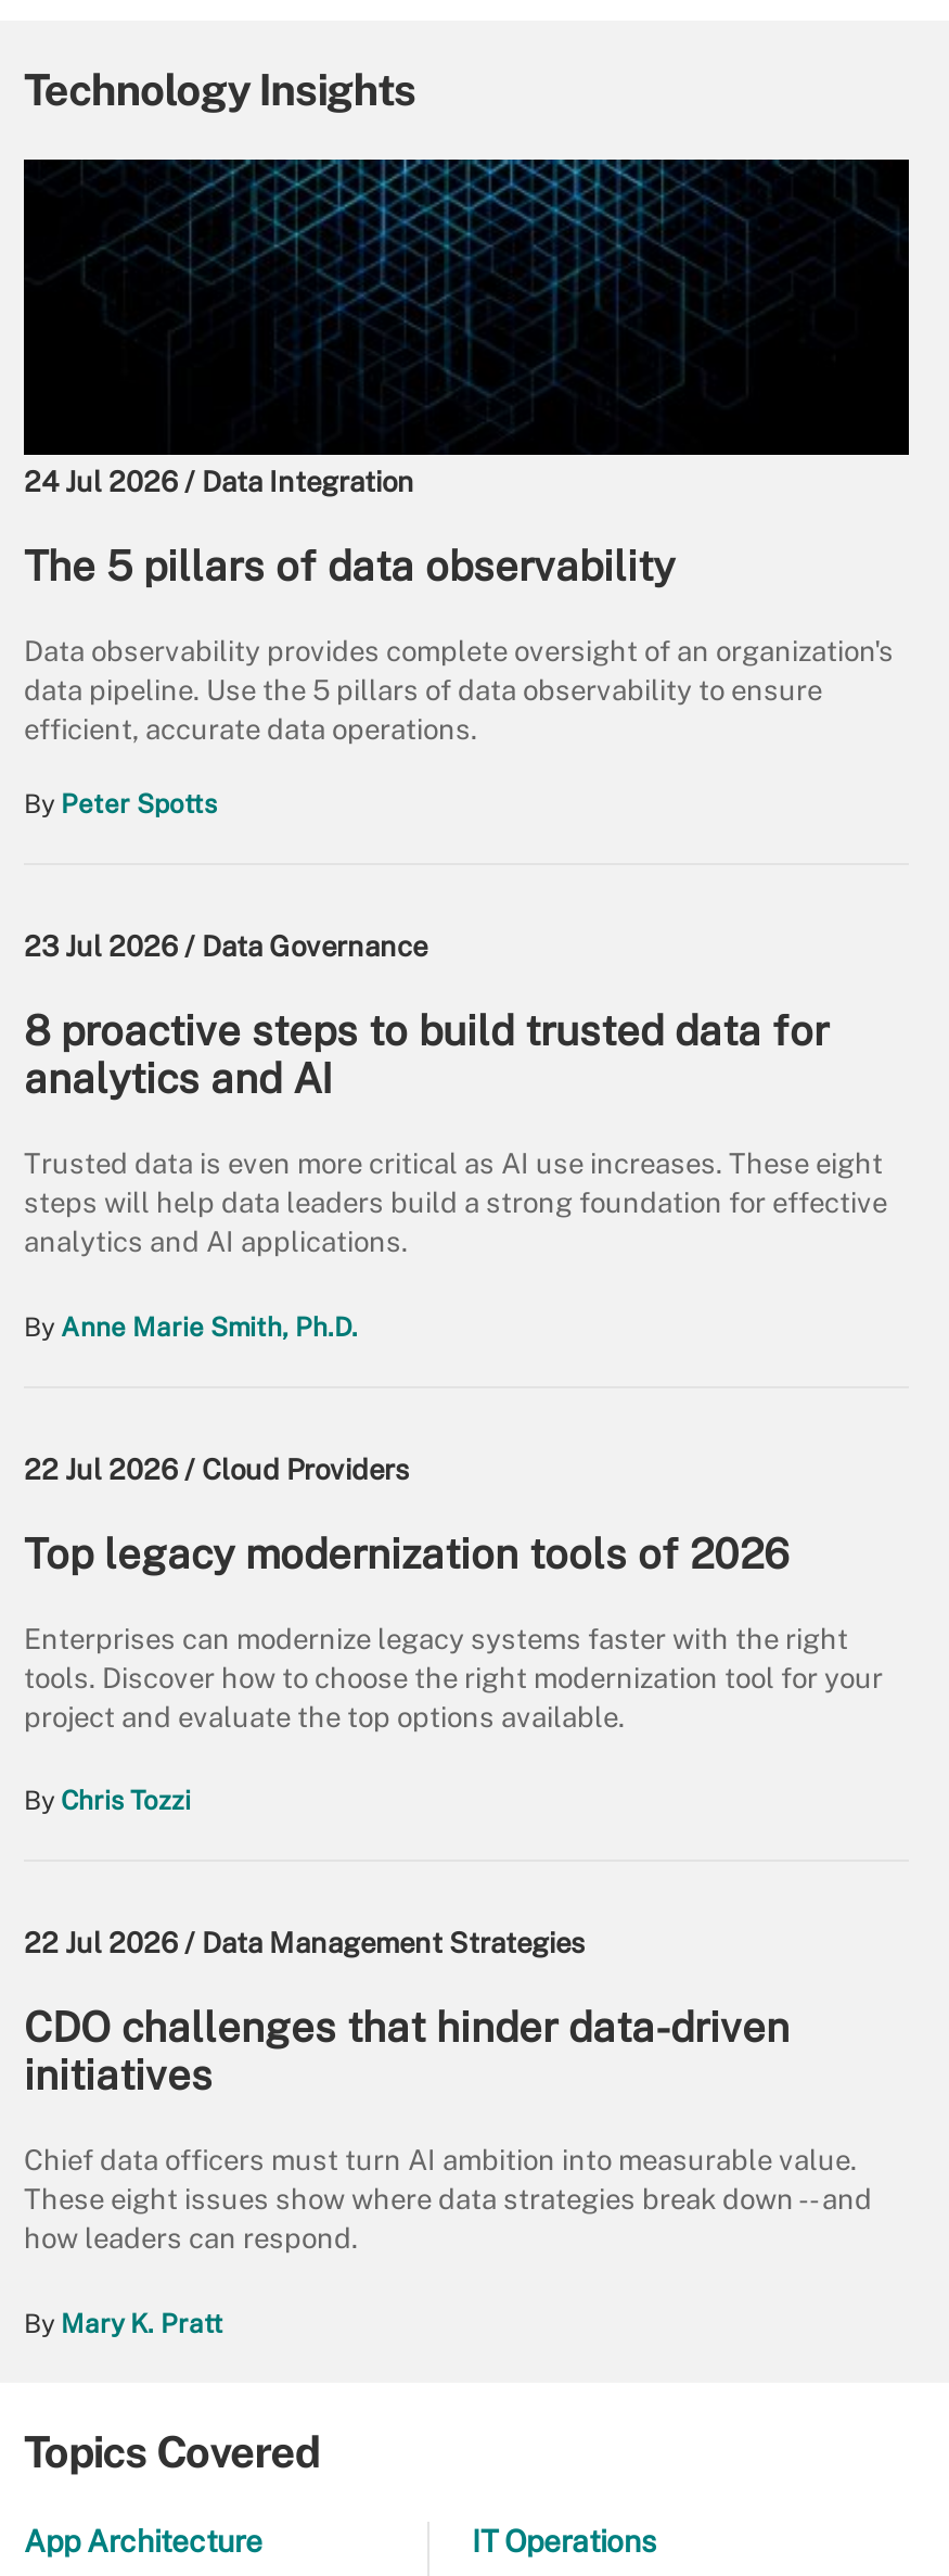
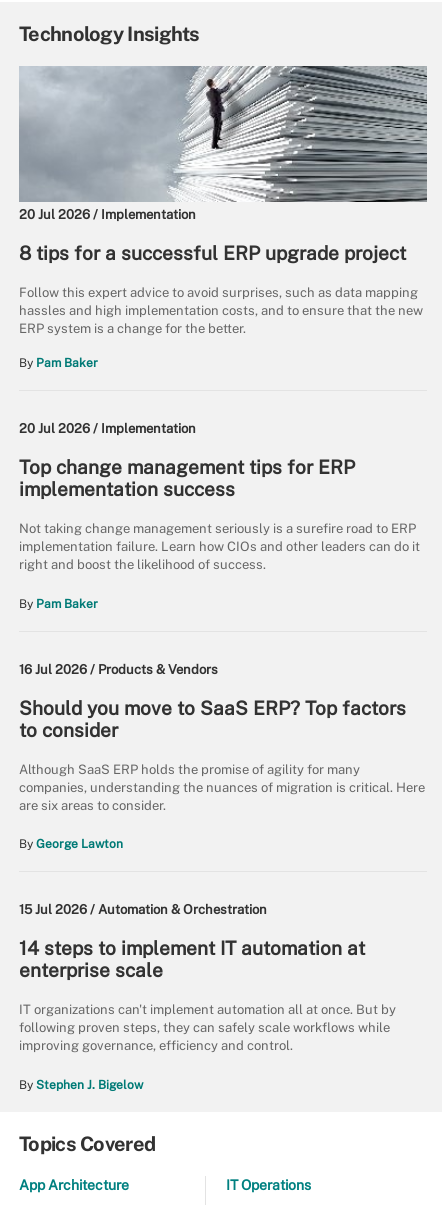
- [image]
- 24 Jul 2026 / Data Integration
+ [image]
+ 20 Jul 2026 / Implementation

- The 5 pillars of data observability
+ 8 tips for a successful ERP upgrade project

- Data observability provides complete oversight of an organization's
- data pipeline. Use the 5 pillars of data observability to ensure
- efficient, accurate data operations.
+ Follow this expert advice to avoid surprises, such as data mapping
+ hassles and high implementation costs, and to ensure that the new
+ ERP system is a change for the better.

- By Peter Spotts
+ By Pam Baker

- 23 Jul 2026 / Data Governance
+ 20 Jul 2026 / Implementation

- 8 proactive steps to build trusted data for
- analytics and AI
+ Top change management tips for ERP
+ implementation success

- Trusted data is even more critical as AI use increases. These eight
- steps will help data leaders build a strong foundation for effective
- analytics and AI applications.
+ Not taking change management seriously is a surefire road to ERP
+ implementation failure. Learn how CIOs and other leaders can do it
+ right and boost the likelihood of success.

- By Anne Marie Smith, Ph.D.
+ By Pam Baker

- 22 Jul 2026 / Cloud Providers
+ 16 Jul 2026 / Products & Vendors

- Top legacy modernization tools of 2026
+ Should you move to SaaS ERP? Top factors
+ to consider

- Enterprises can modernize legacy systems faster with the right
- tools. Discover how to choose the right modernization tool for your
- project and evaluate the top options available.
+ Although SaaS ERP holds the promise of agility for many
+ companies, understanding the nuances of migration is critical. Here
+ are six areas to consider.

- By Chris Tozzi
+ By George Lawton

- 22 Jul 2026 / Data Management Strategies
+ 15 Jul 2026 / Automation & Orchestration

- CDO challenges that hinder data-driven
- initiatives
+ 14 steps to implement IT automation at
+ enterprise scale

- Chief data officers must turn AI ambition into measurable value.
- These eight issues show where data strategies break down -- and
- how leaders can respond.
+ IT organizations can't implement automation all at once. But by
+ following proven steps, they can safely scale workflows while
+ improving governance, efficiency and control.

- By Mary K. Pratt
+ By Stephen J. Bigelow
